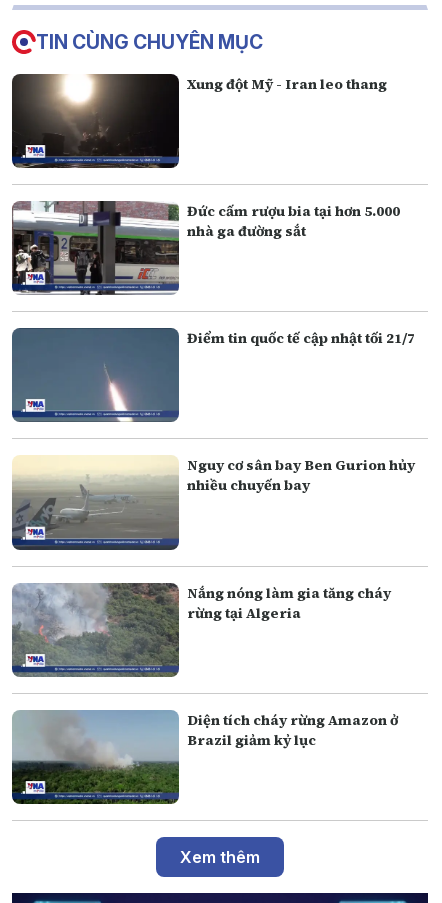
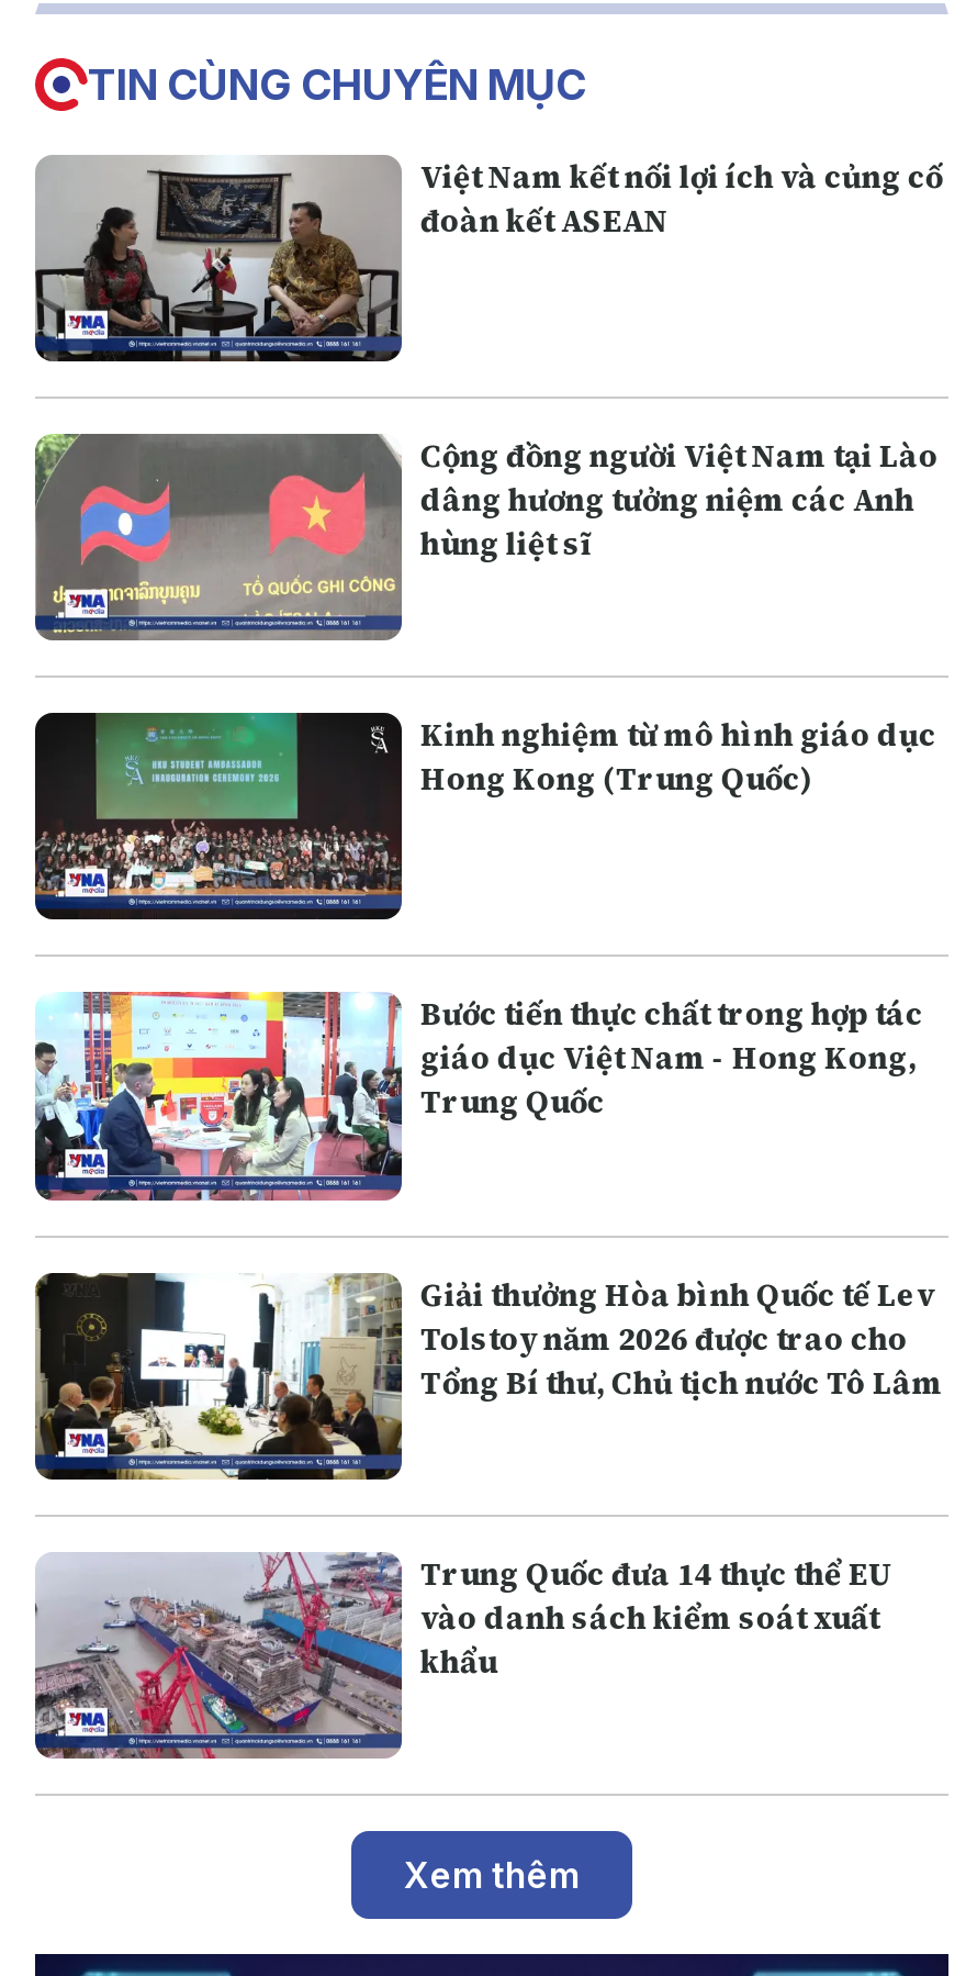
- [image]
- Xung đột Mỹ - Iran leo thang
+ [image]
+ Việt Nam kết nối lợi ích và củng cố
+ đoàn kết ASEAN

- [image]
- Đức cấm rượu bia tại hơn 5.000
- nhà ga đường sắt
+ [image]
+ Cộng đồng người Việt Nam tại Lào
+ dâng hương tưởng niệm các Anh
+ hùng liệt sĩ

- [image]
- Điểm tin quốc tế cập nhật tối 21/7
+ [image]
+ Kinh nghiệm từ mô hình giáo dục
+ Hong Kong (Trung Quốc)

- [image]
- Nguy cơ sân bay Ben Gurion hủy
- nhiều chuyến bay
+ [image]
+ Bước tiến thực chất trong hợp tác
+ giáo dục Việt Nam - Hong Kong,
+ Trung Quốc

- [image]
- Nắng nóng làm gia tăng cháy
- rừng tại Algeria
+ [image]
+ Giải thưởng Hòa bình Quốc tế Lev
+ Tolstoy năm 2026 được trao cho
+ Tổng Bí thư, Chủ tịch nước Tô Lâm

- [image]
- Diện tích cháy rừng Amazon ở
- Brazil giảm kỷ lục
+ [image]
+ Trung Quốc đưa 14 thực thể EU
+ vào danh sách kiểm soát xuất
+ khẩu
